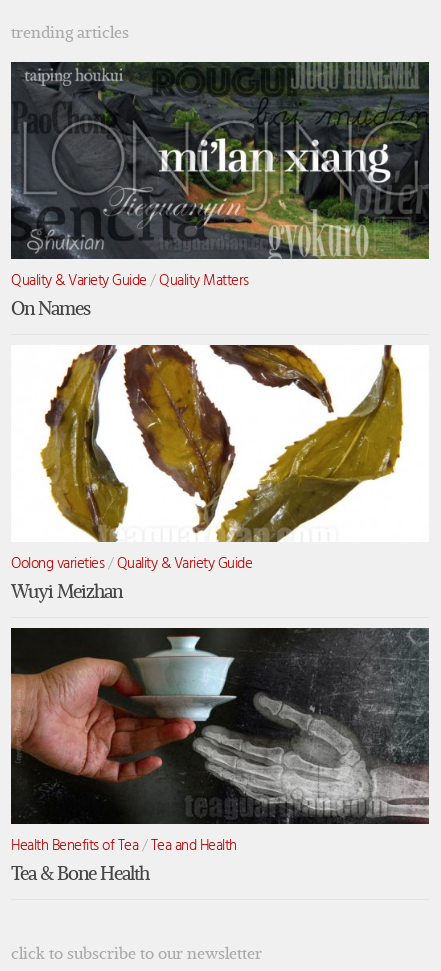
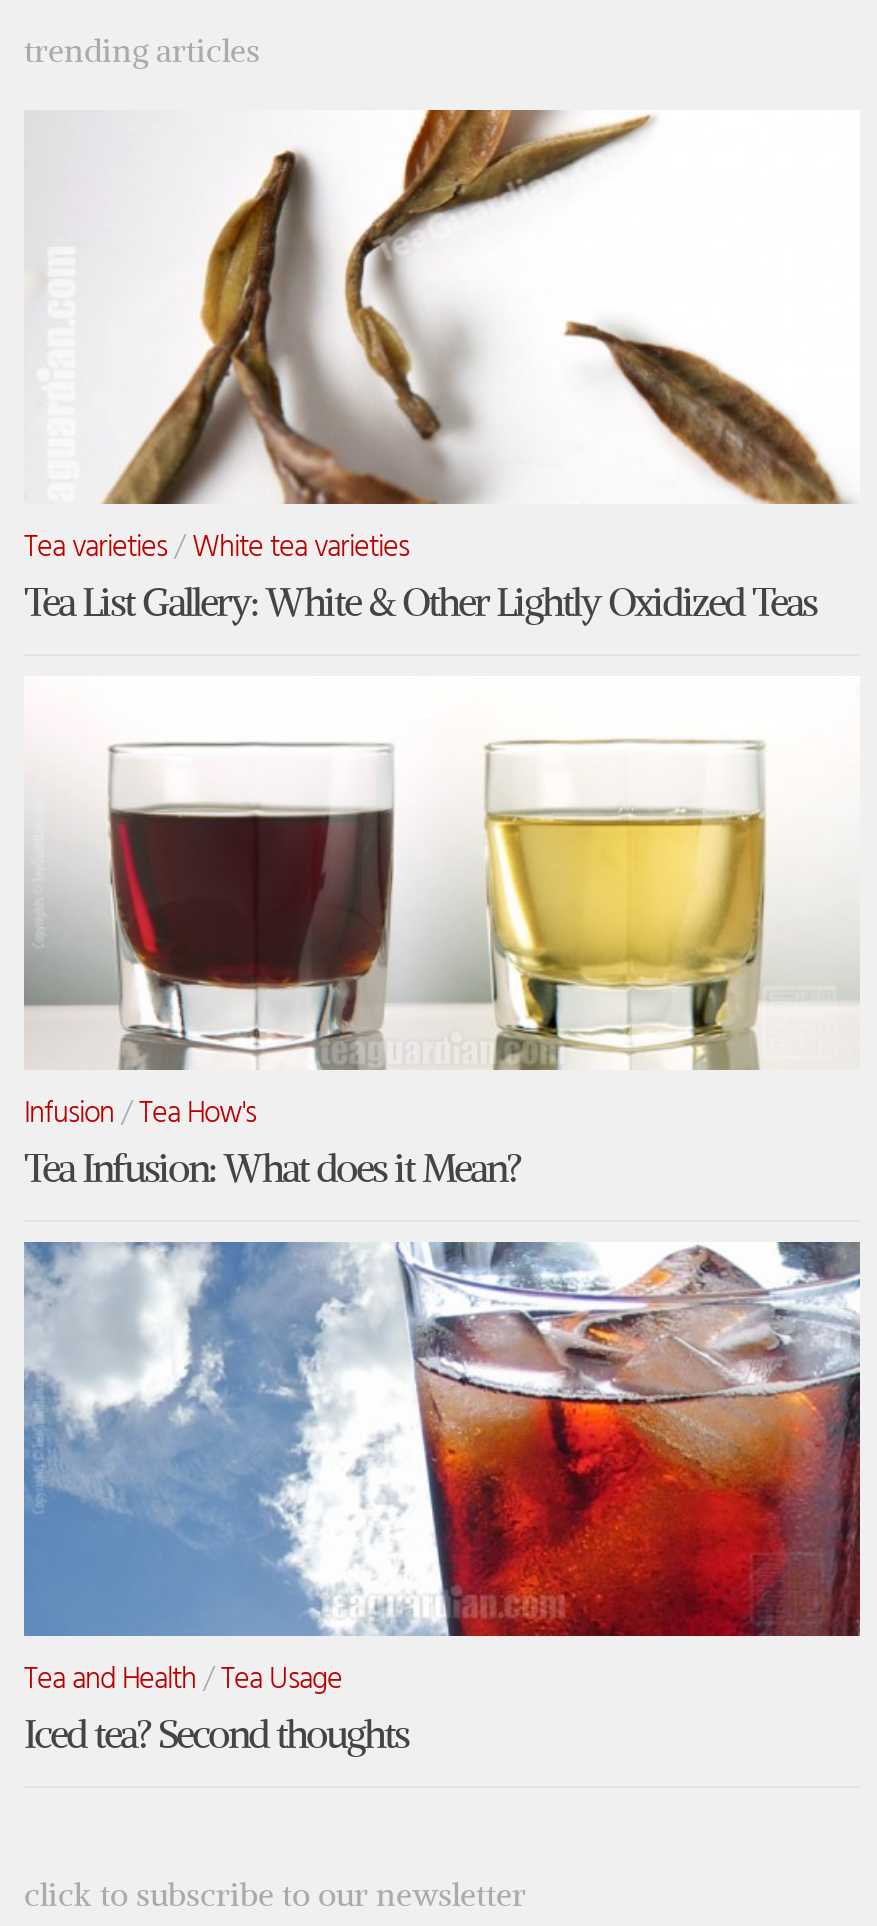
- [image]
- Quality & Variety Guide/Quality Matters
- On Names
+ [image]
+ Tea varieties/White tea varieties
+ Tea List Gallery: White & Other Lightly Oxidized Teas

- [image]
- Oolong varieties/Quality & Variety Guide
- Wuyi Meizhan
+ [image]
+ Infusion/Tea How's
+ Tea Infusion: What does it Mean?

- [image]
- Health Benefits of Tea/Tea and Health
- Tea & Bone Health
+ [image]
+ Tea and Health/Tea Usage
+ Iced tea? Second thoughts
